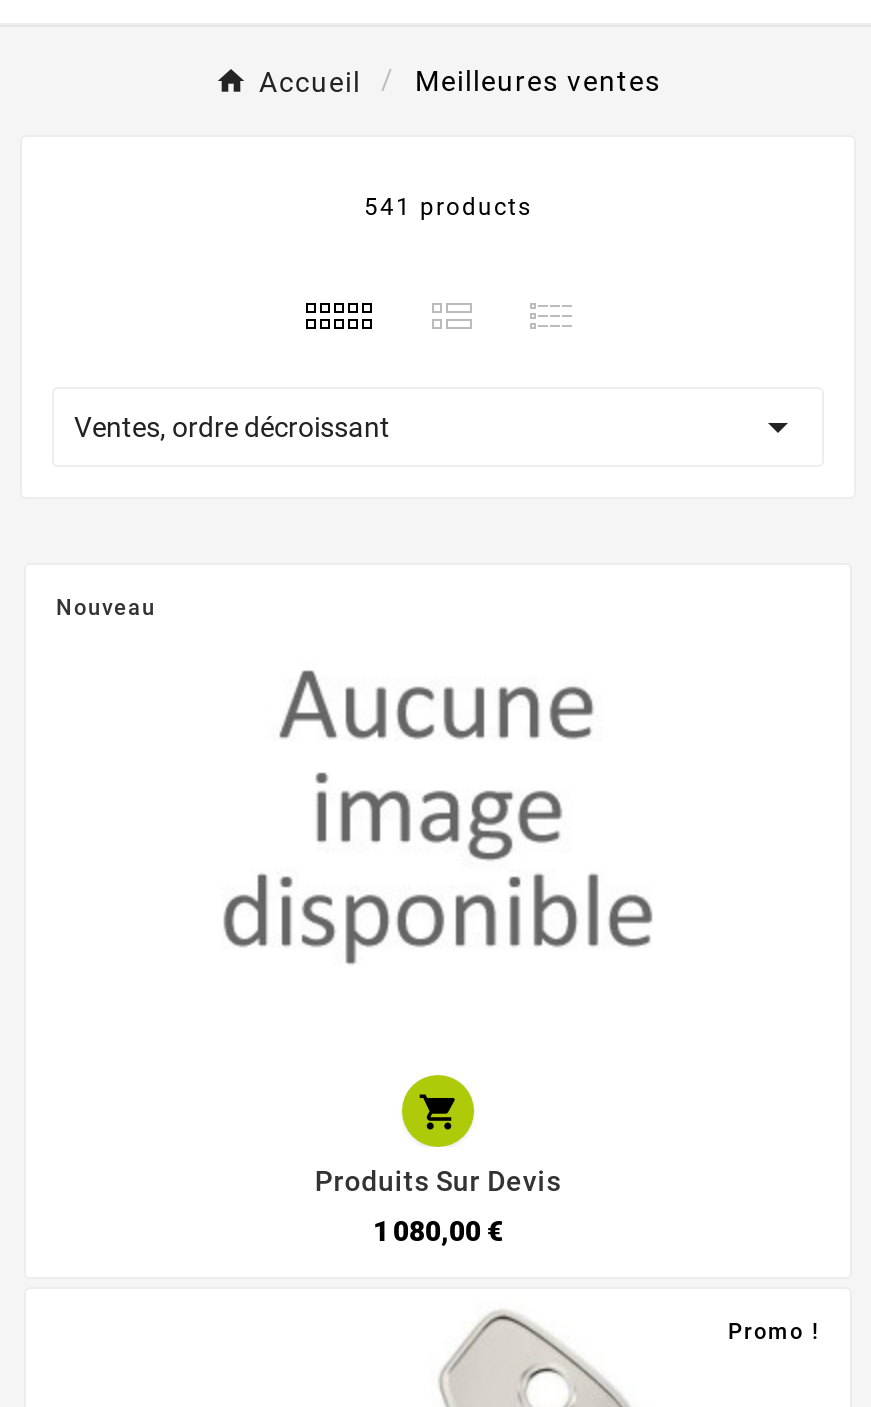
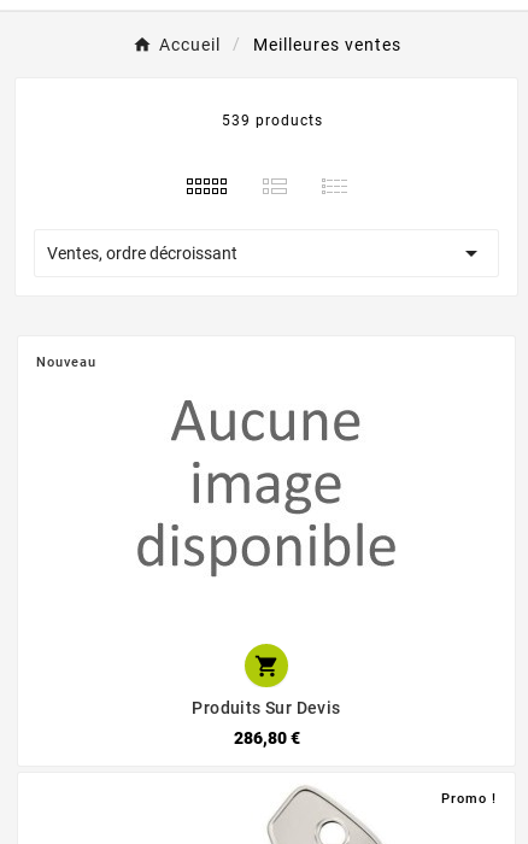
- 541 products
+ 539 products

- 1 080,00 €
+ 286,80 €
